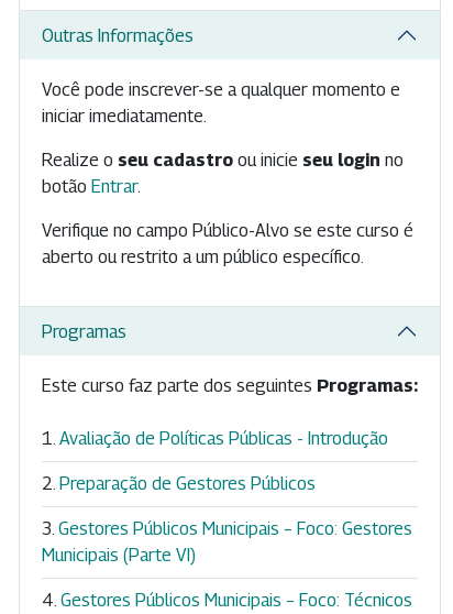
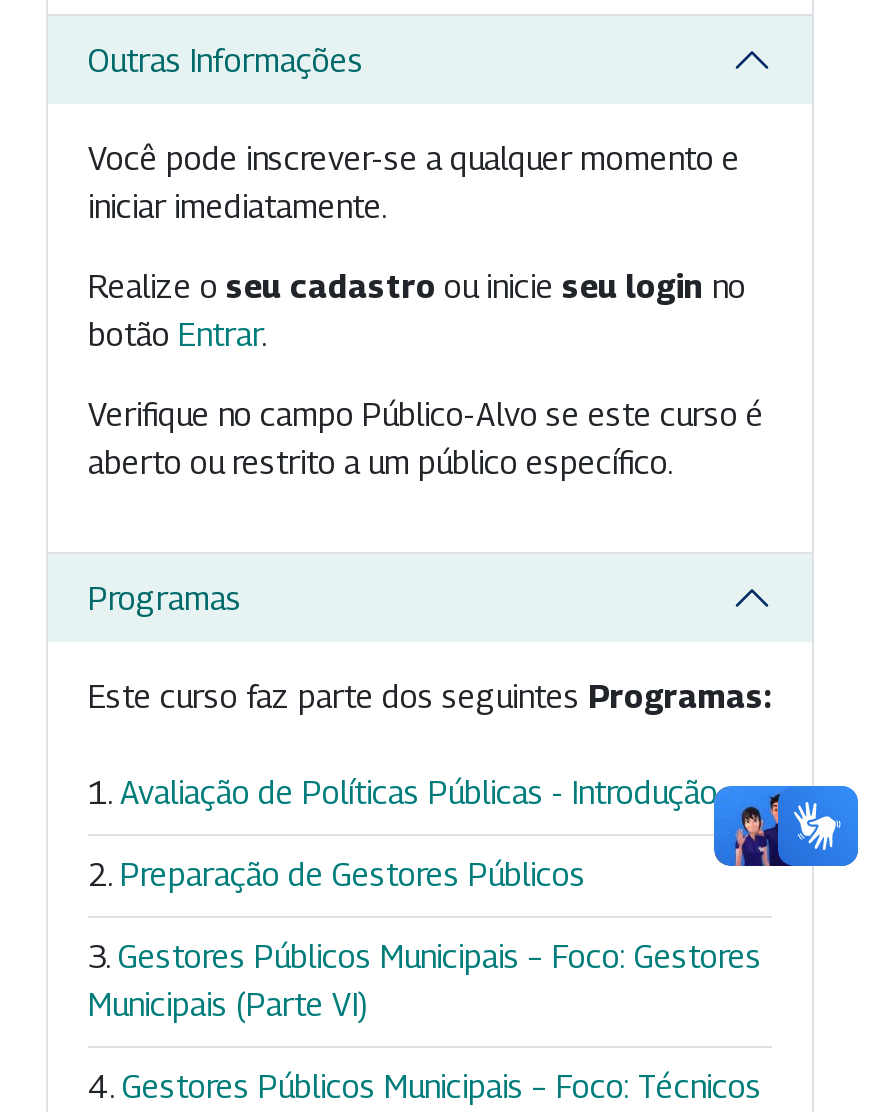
+ [image]
